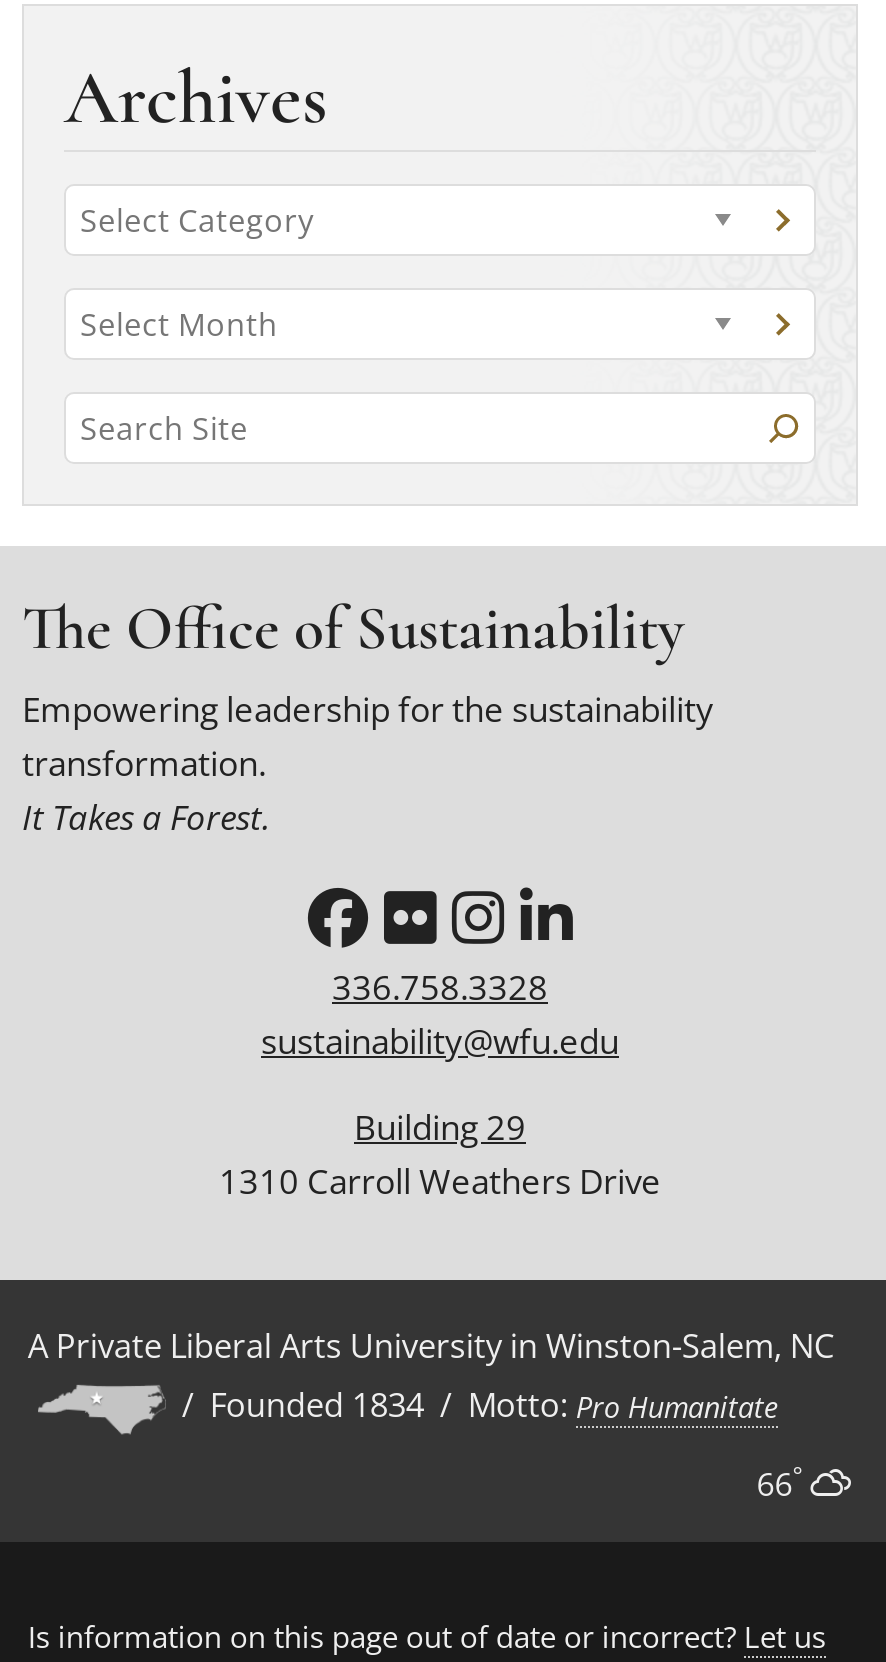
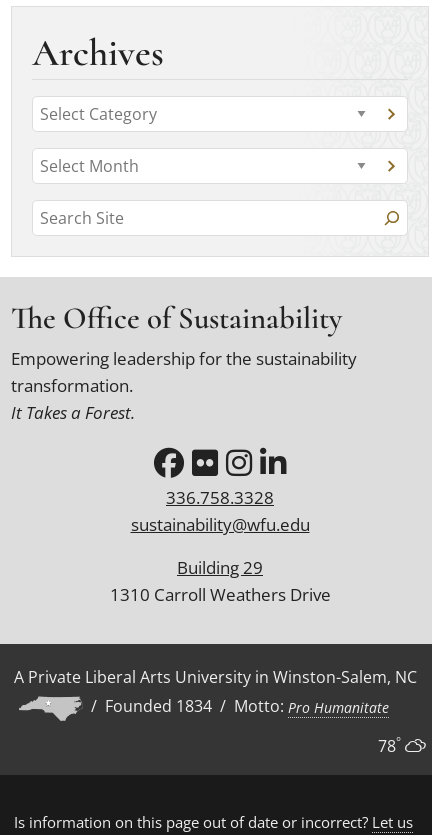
- 66°
+ 78°
